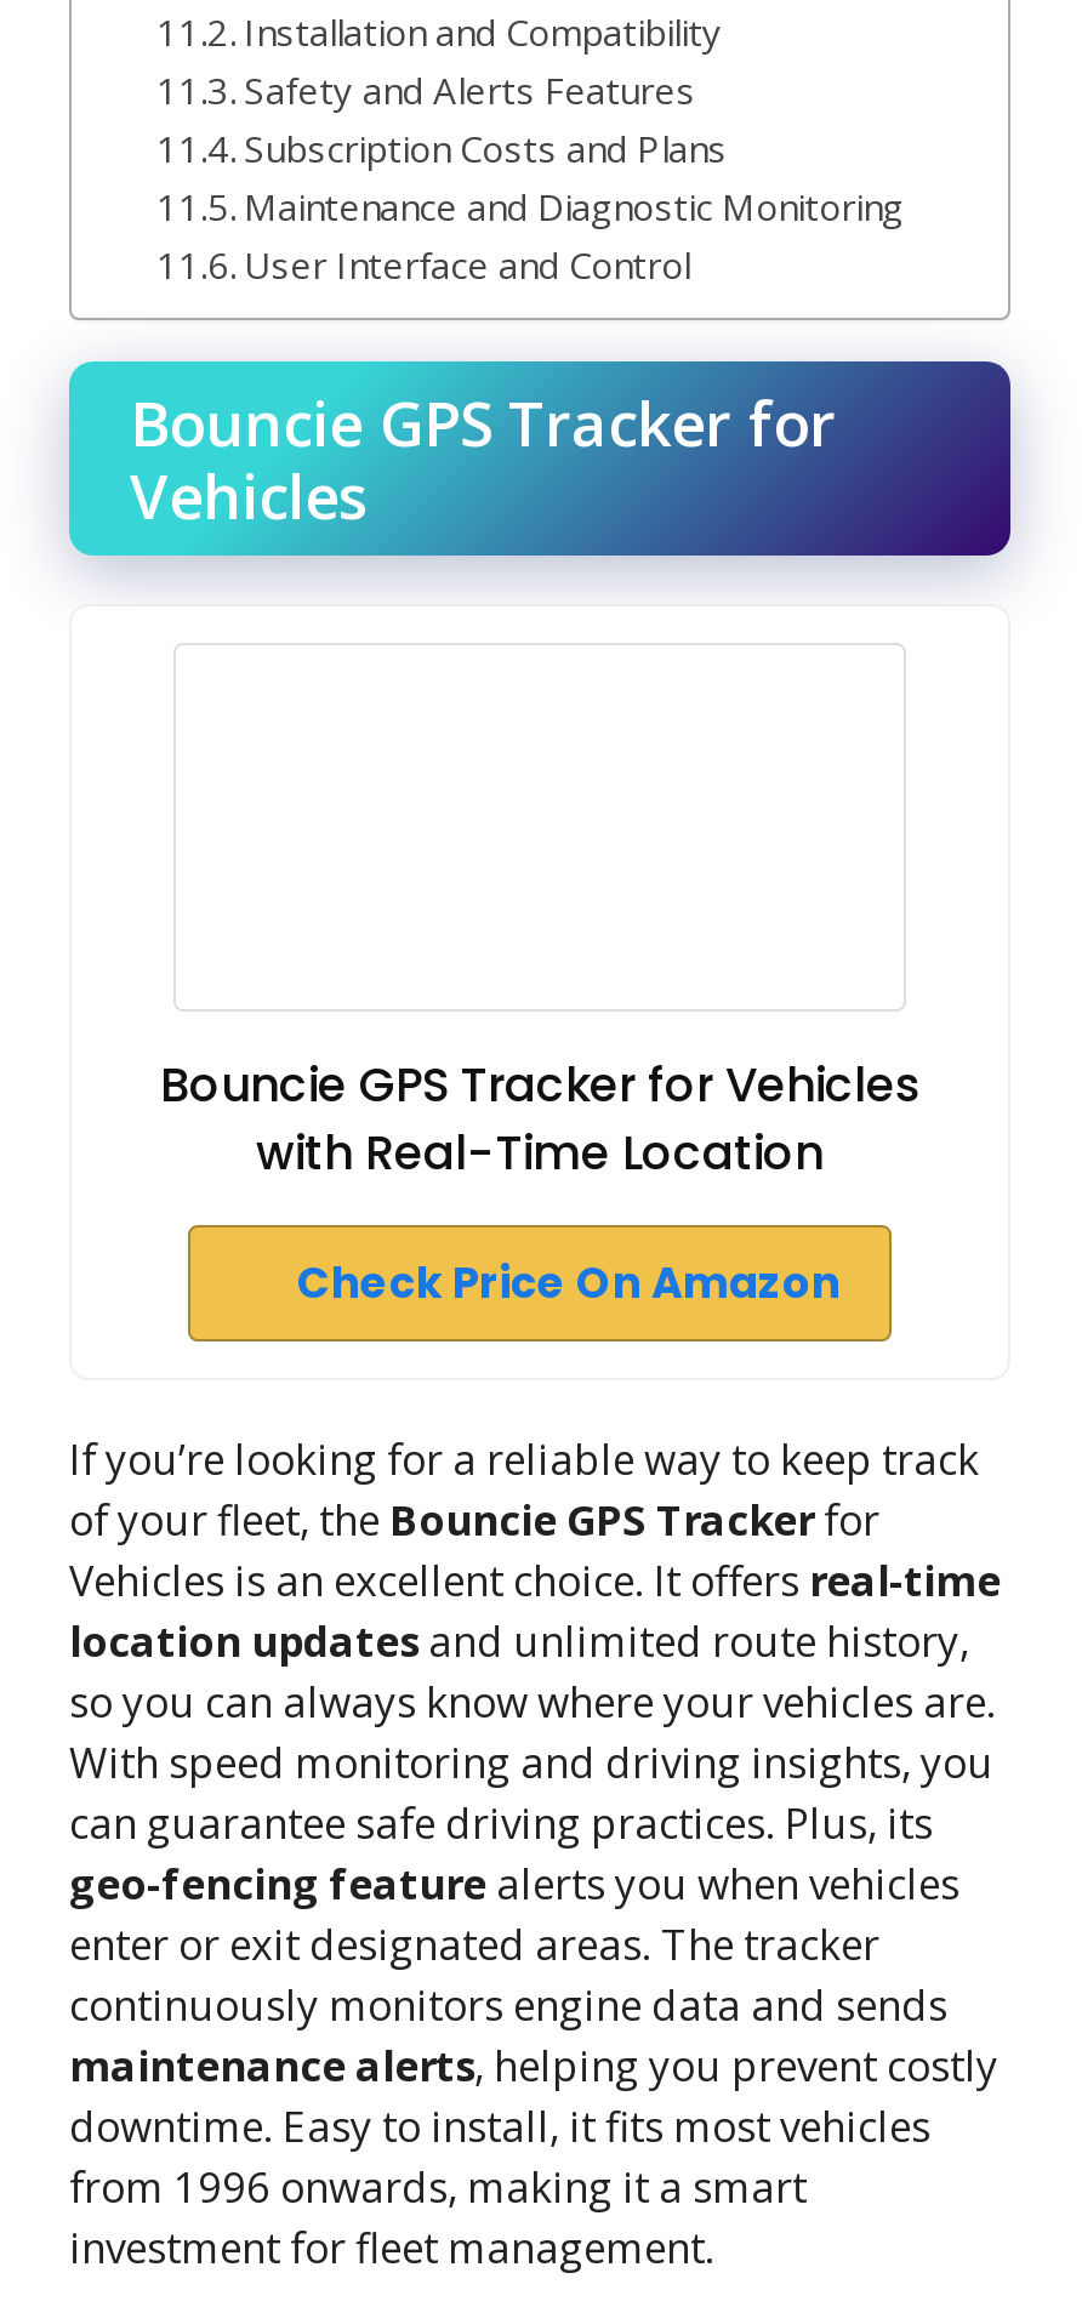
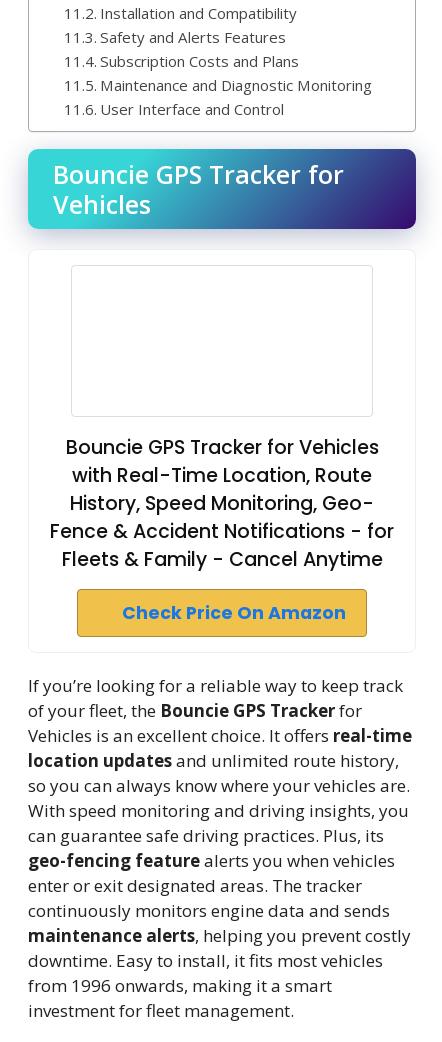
- with Real-Time Location
+ with Real-Time Location, Route
+ History, Speed Monitoring, Geo-
+ Fence & Accident Notifications - for
+ Fleets & Family - Cancel Anytime
